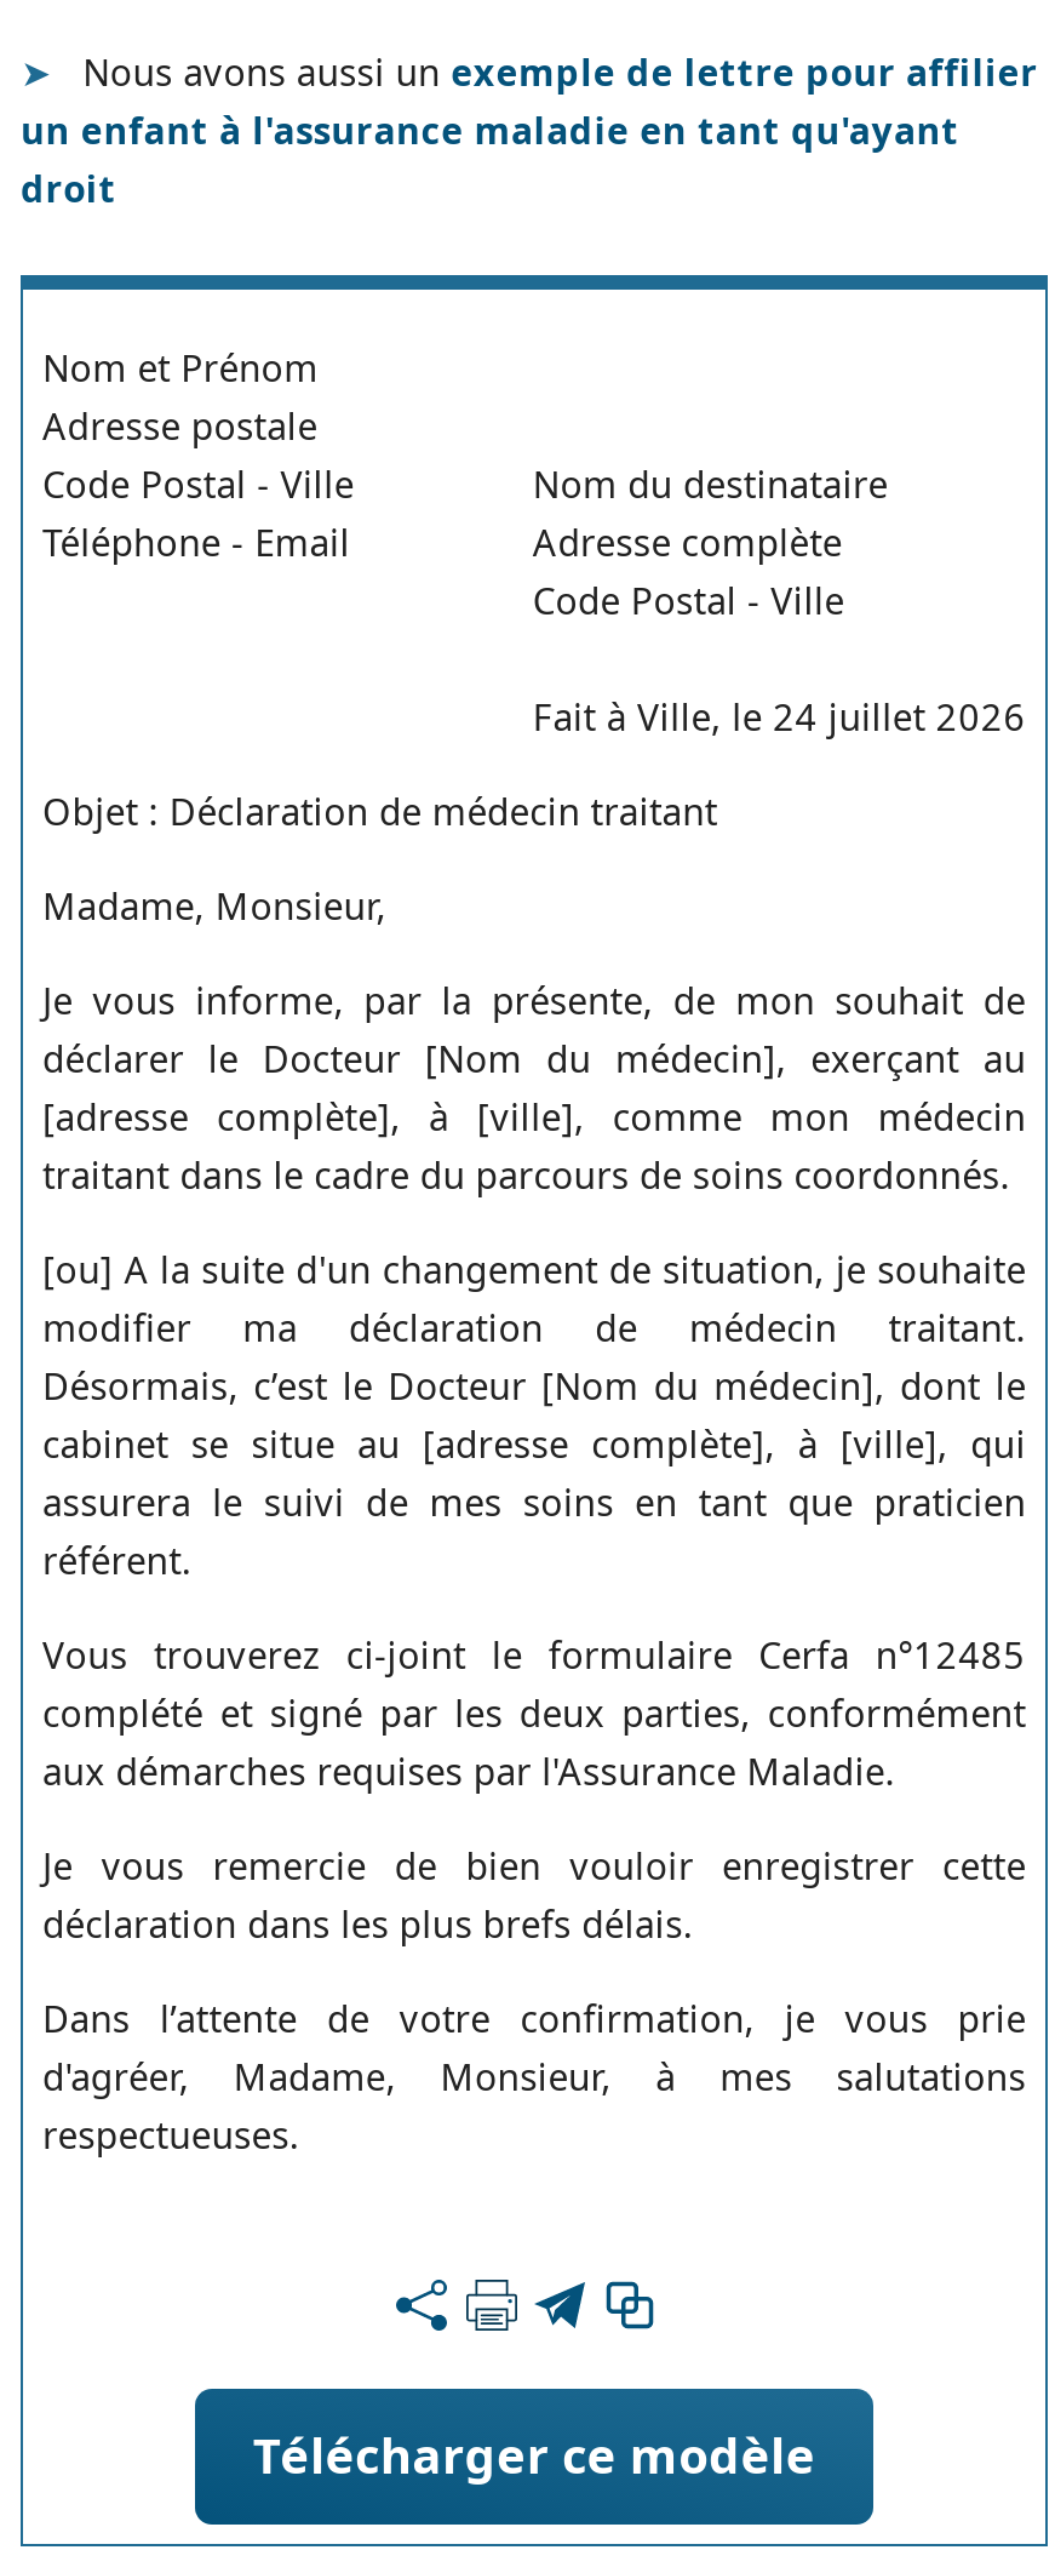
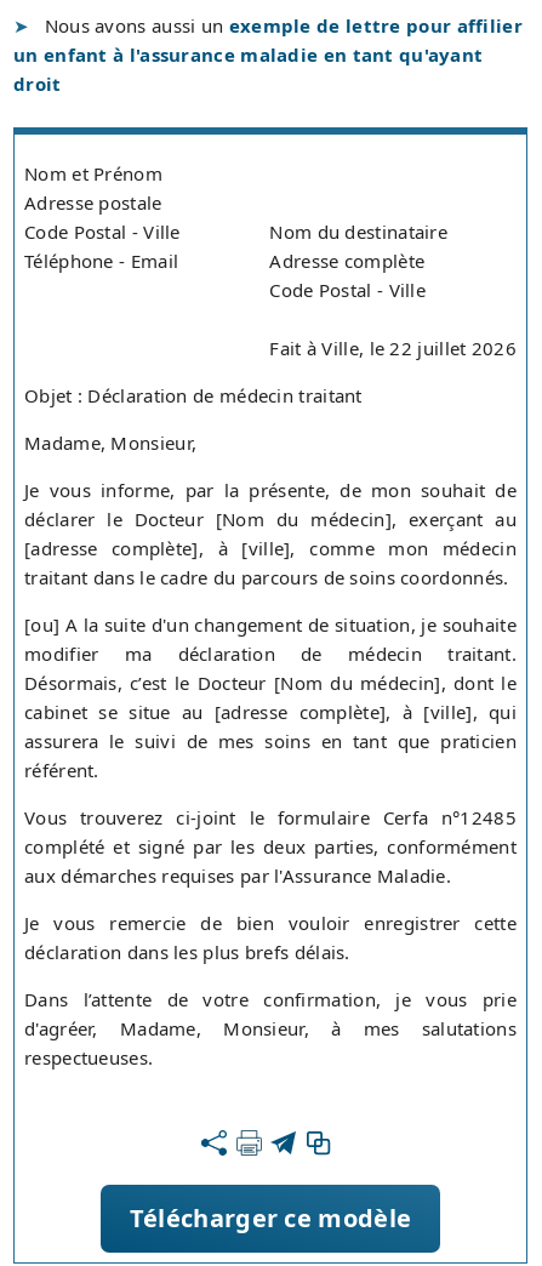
- Fait à Ville, le 24 juillet 2026
+ Fait à Ville, le 22 juillet 2026
